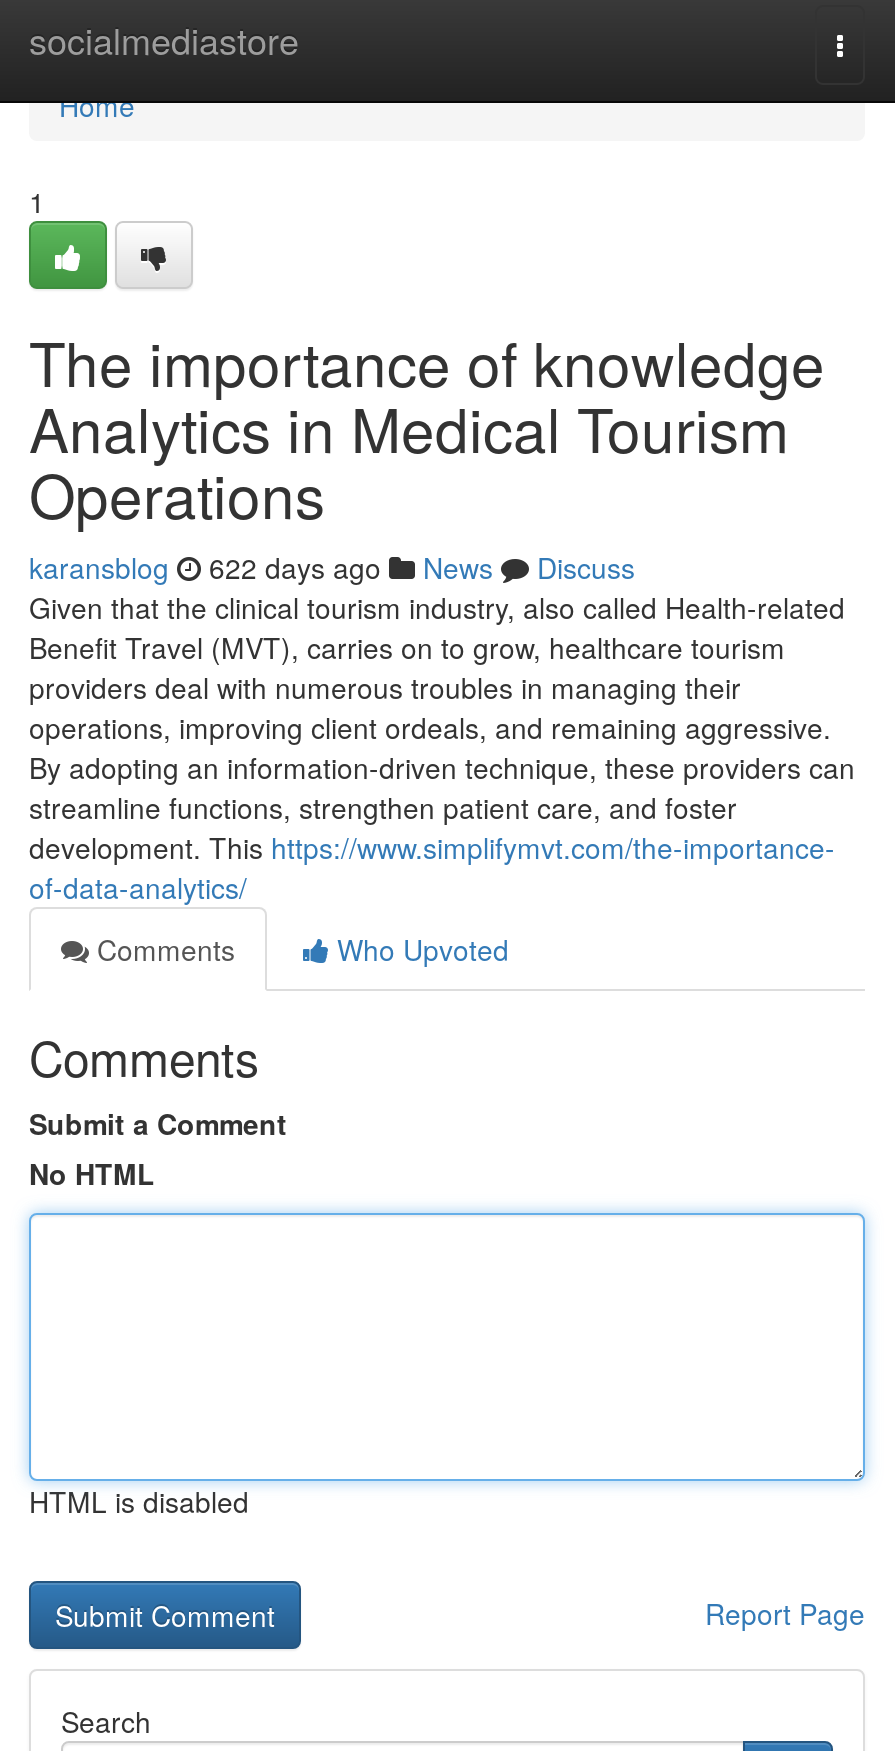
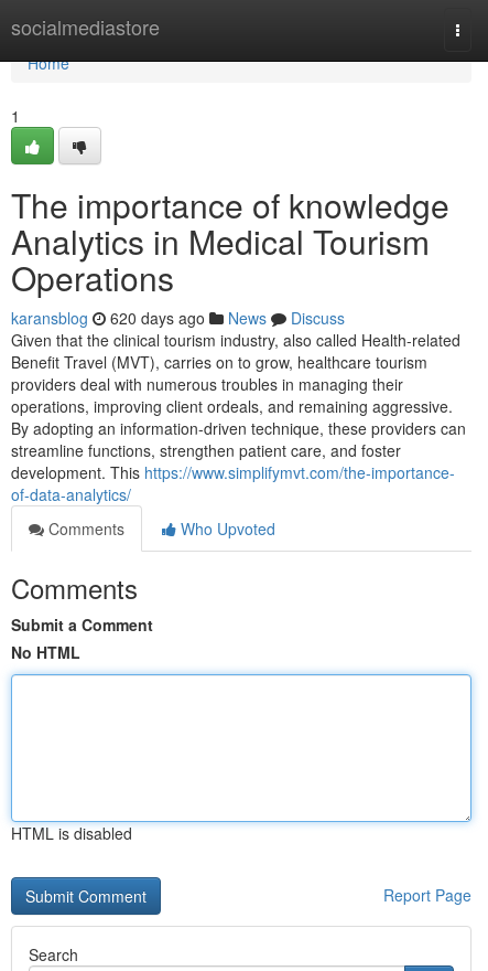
- karansblog 622 days ago News Discuss
+ karansblog 620 days ago News Discuss
